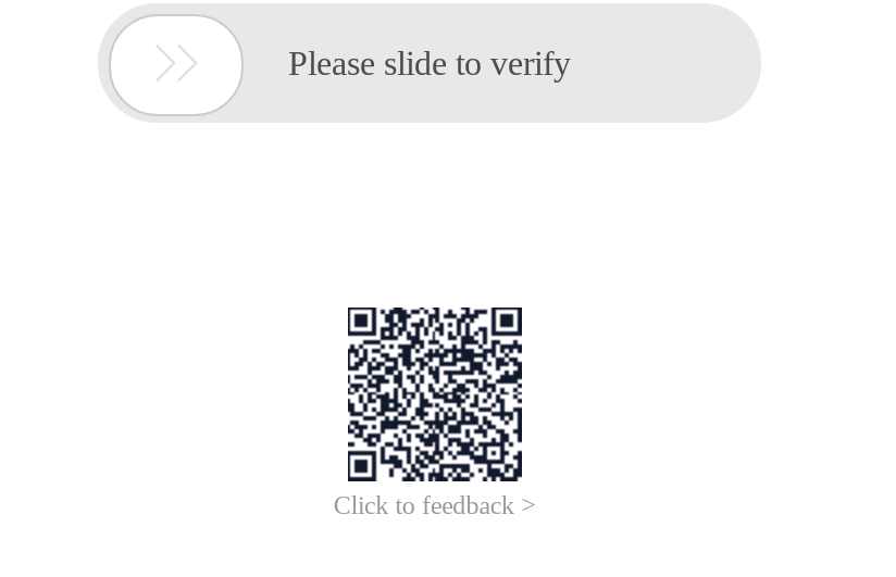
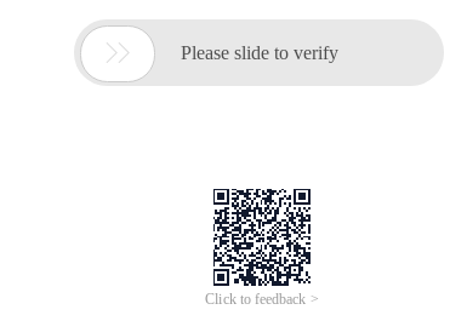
- [image]
+ [image]
